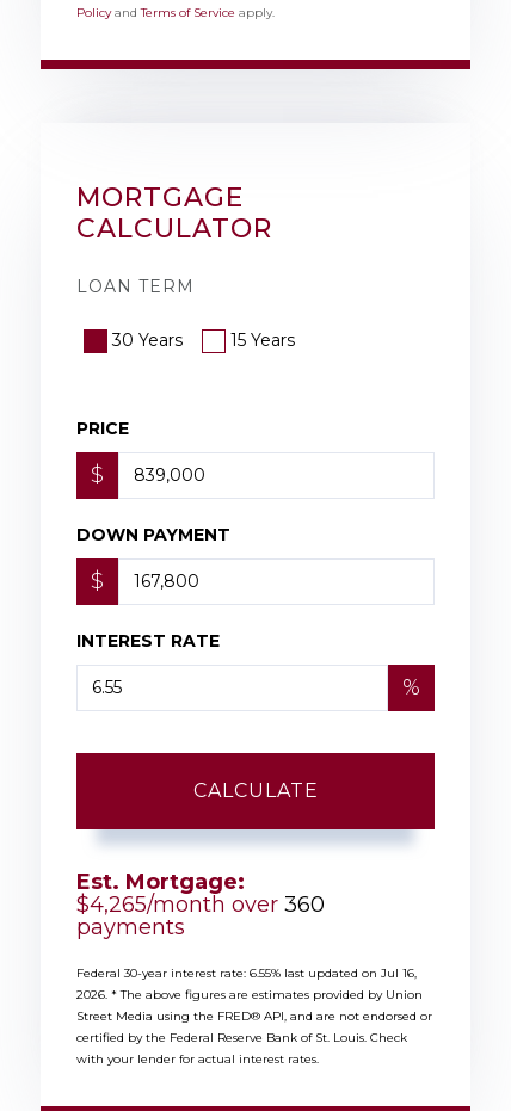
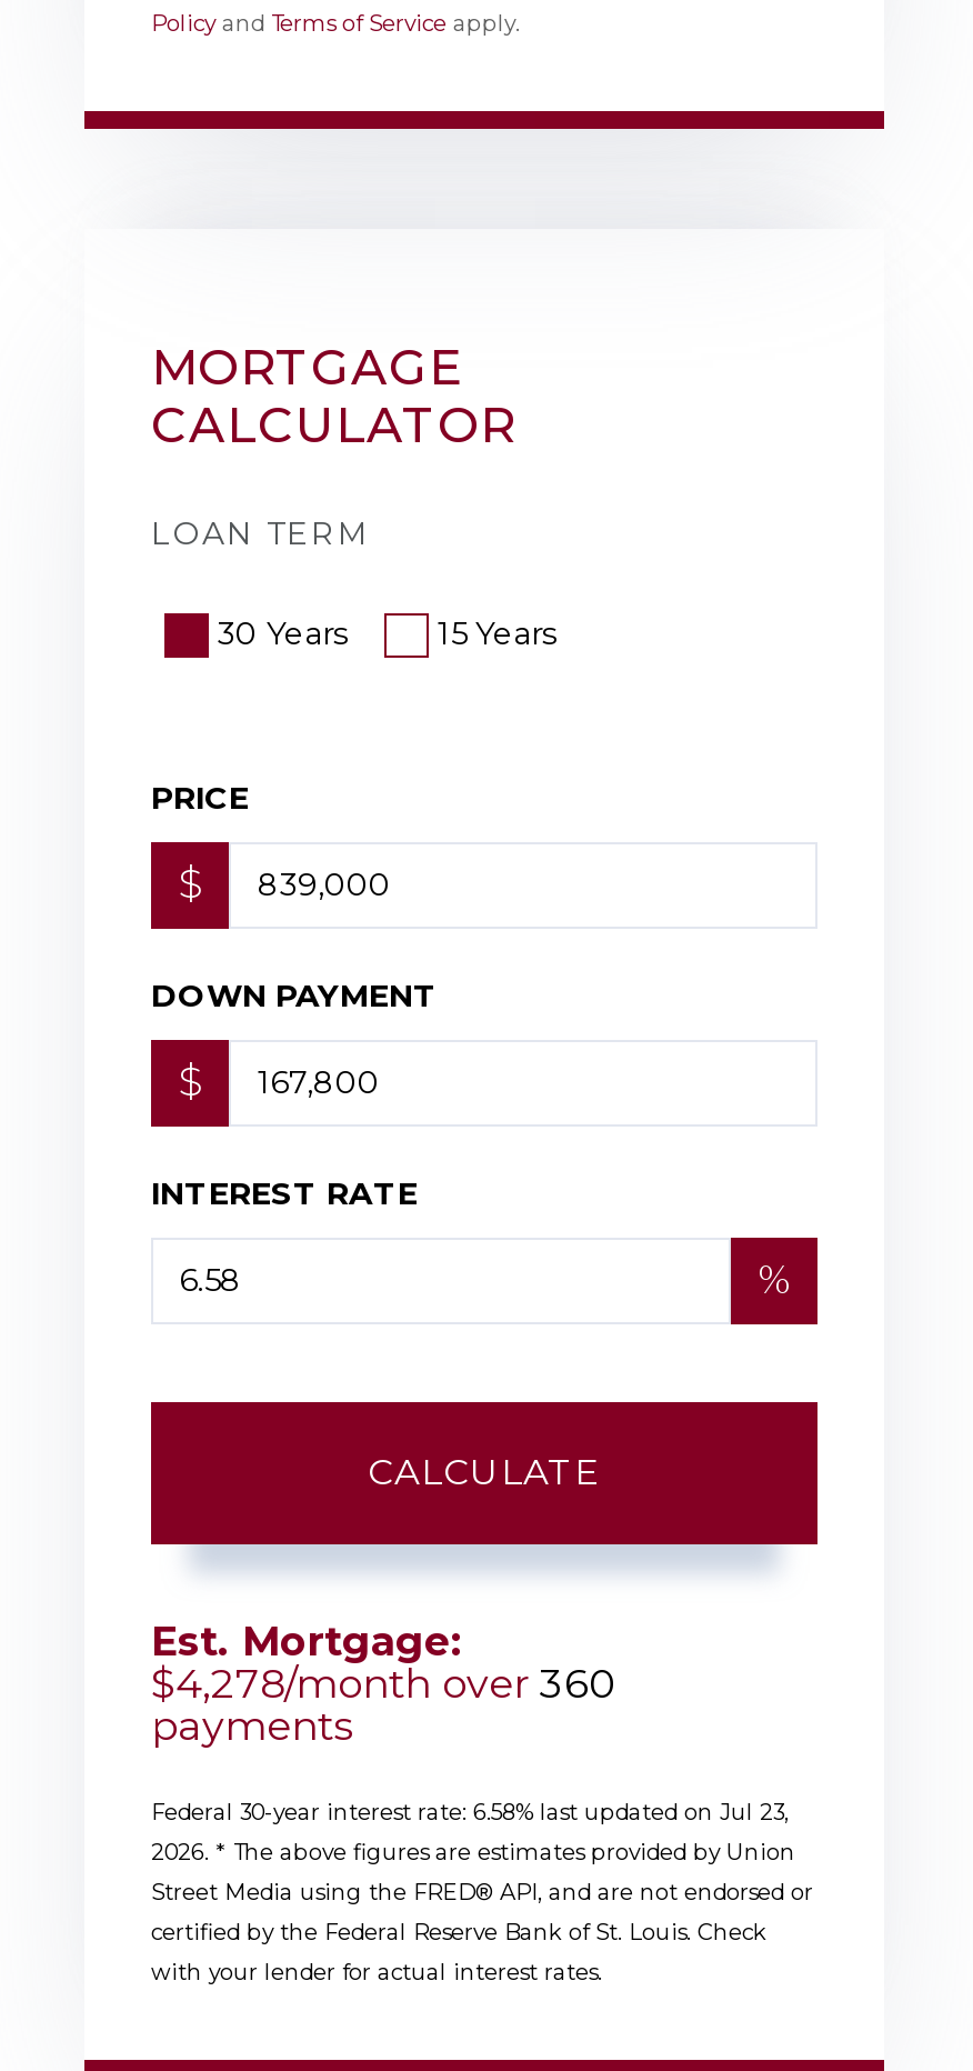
- $4,265/month over 360
+ $4,278/month over 360

- Federal 30-year interest rate: 6.55% last updated on Jul 16,
+ Federal 30-year interest rate: 6.58% last updated on Jul 23,
